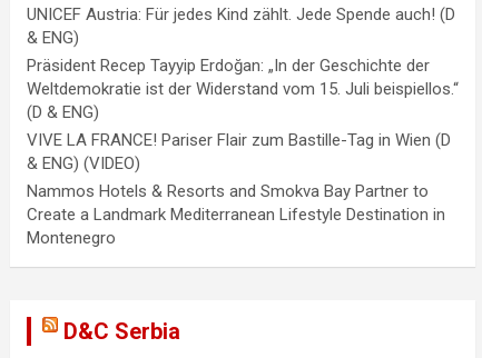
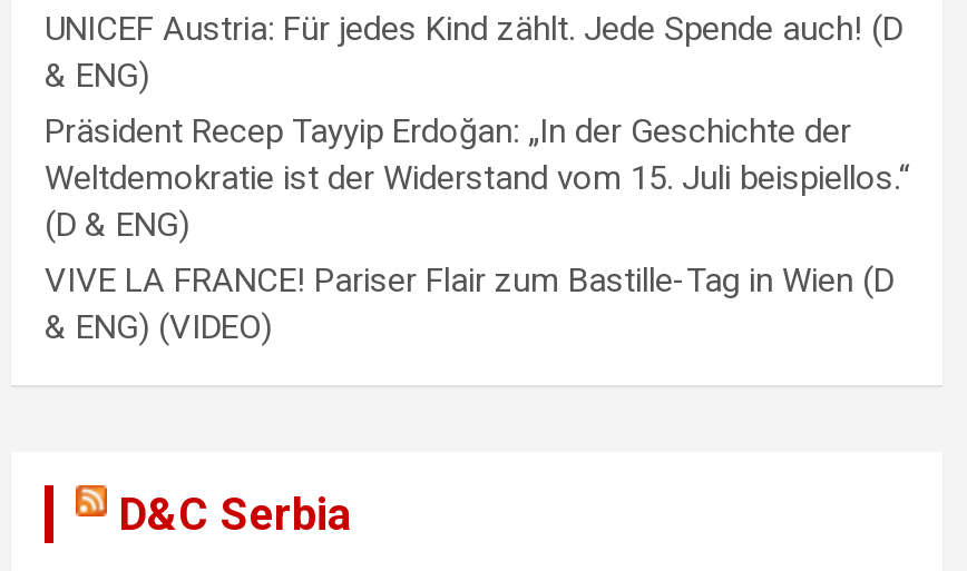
- Nammos Hotels & Resorts and Smokva Bay Partner to
- Create a Landmark Mediterranean Lifestyle Destination in
- Montenegro
